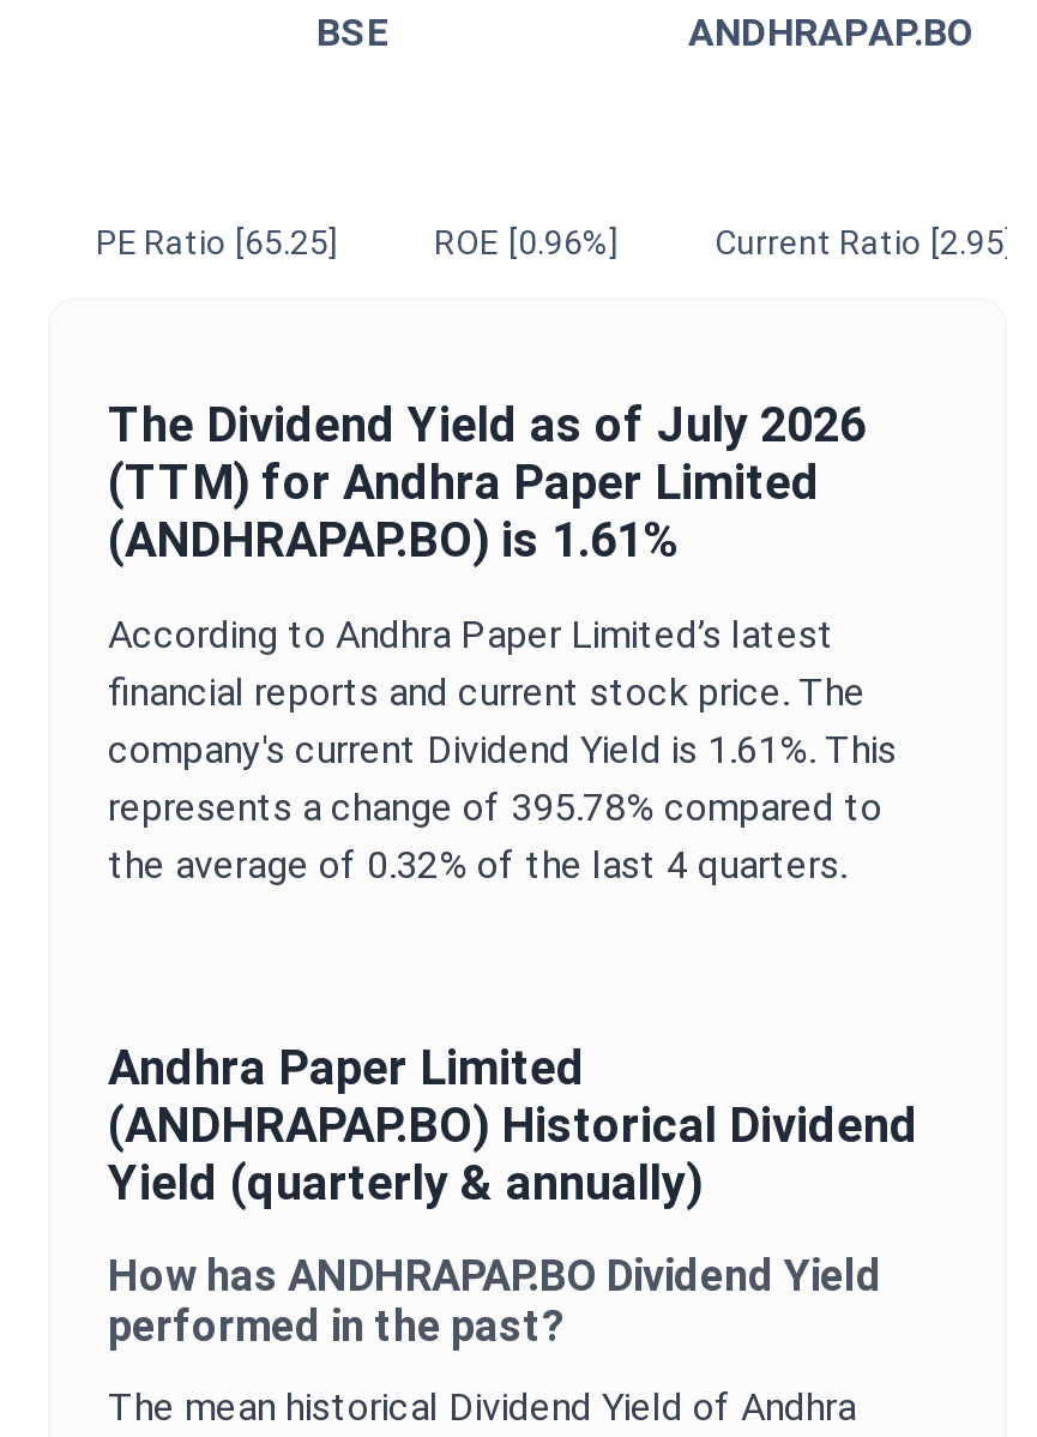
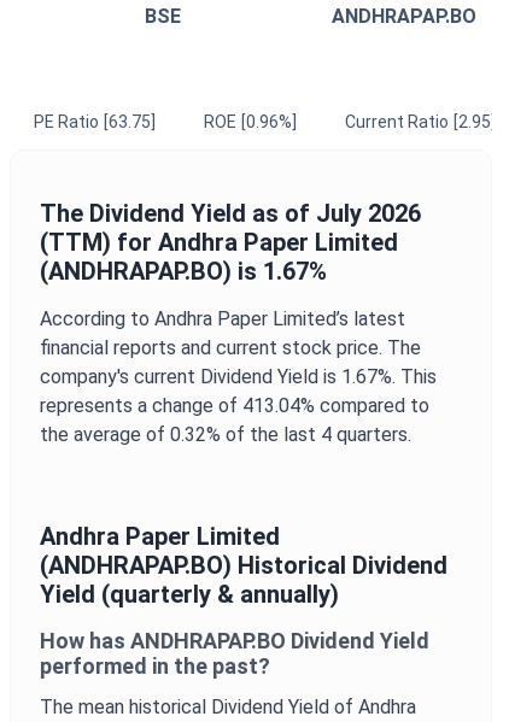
- PE Ratio [65.25]
+ PE Ratio [63.75]

- (ANDHRAPAP.BO) is 1.61%
+ (ANDHRAPAP.BO) is 1.67%

- company's current Dividend Yield is 1.61%. This
+ company's current Dividend Yield is 1.67%. This

- represents a change of 395.78% compared to
+ represents a change of 413.04% compared to
